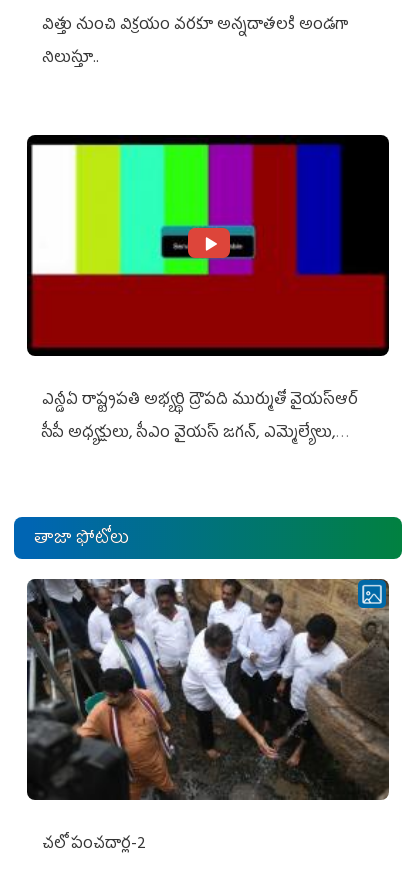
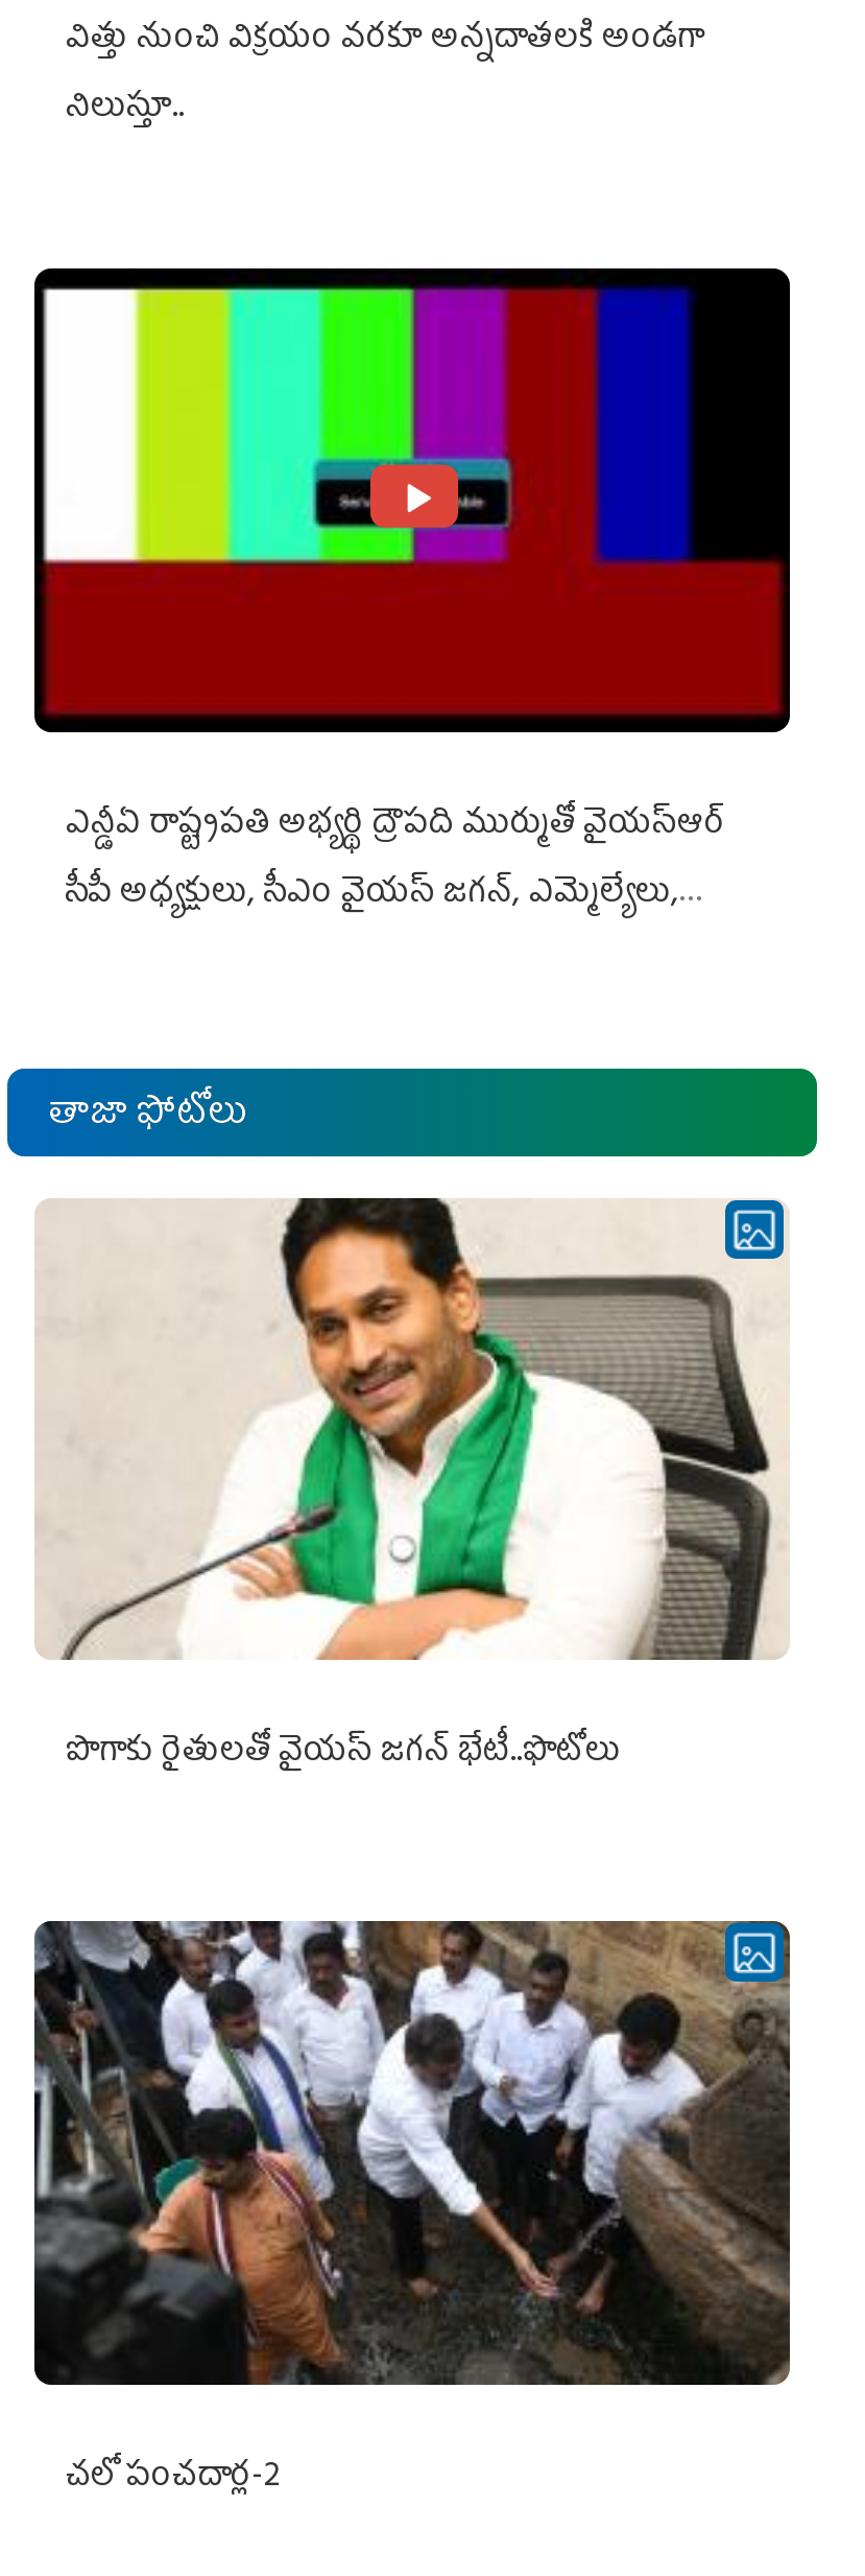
+ [image]
+ పొగాకు రైతులతో వైయస్‌ జగన్‌ భేటీ..ఫొటోలు
